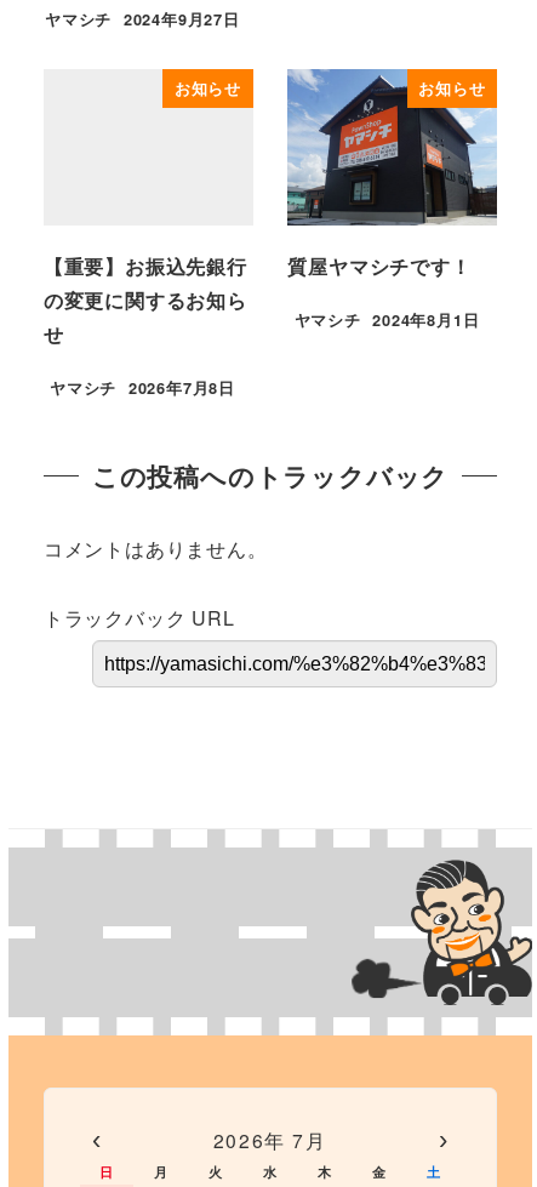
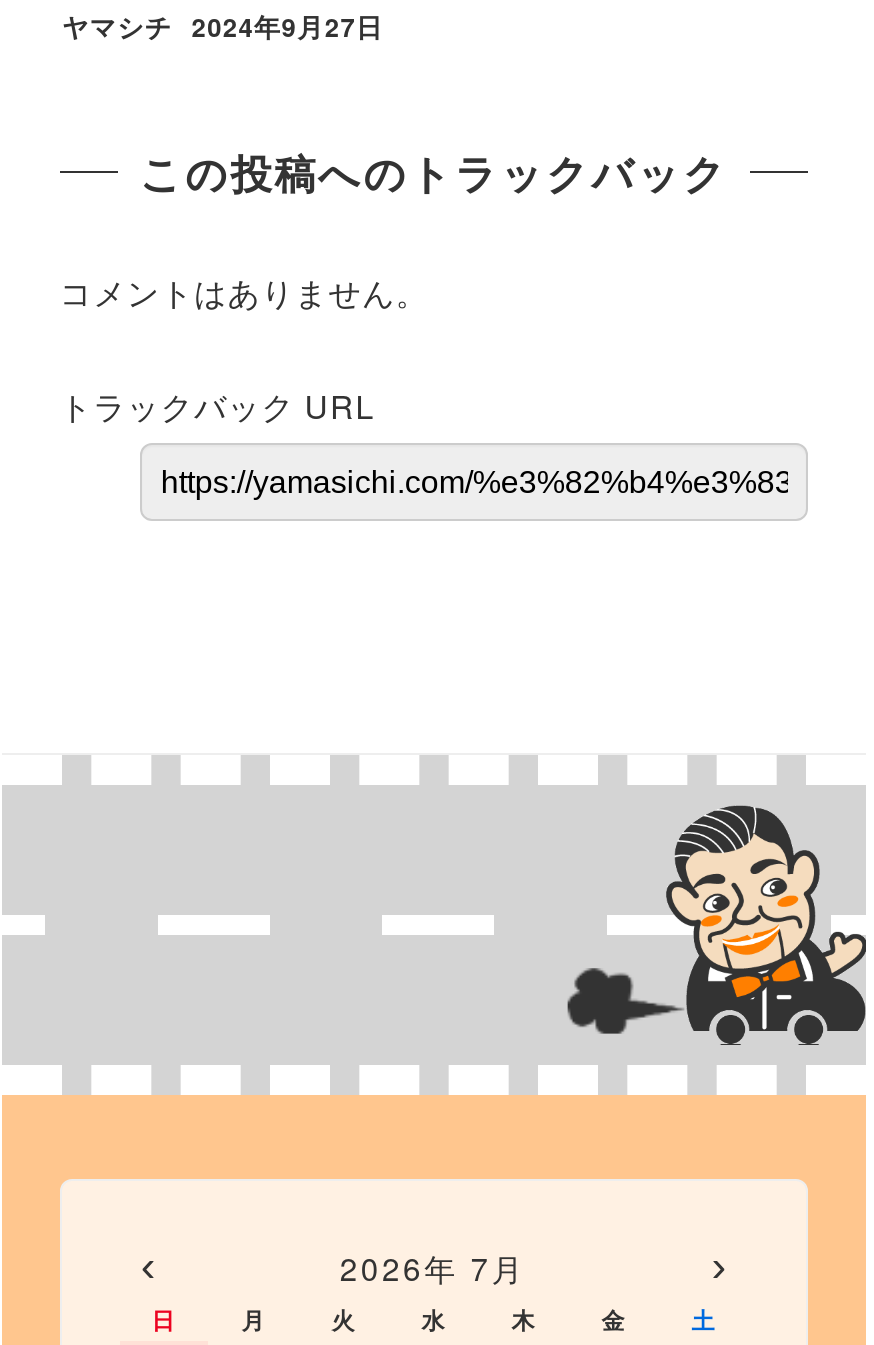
- [image]
- お知らせ

- お知らせ

- 【重要】お振込先銀行
- の変更に関するお知ら
- せ
- ヤマシチ 2026年7月8日

- 質屋ヤマシチです！
- ヤマシチ 2024年8月1日
